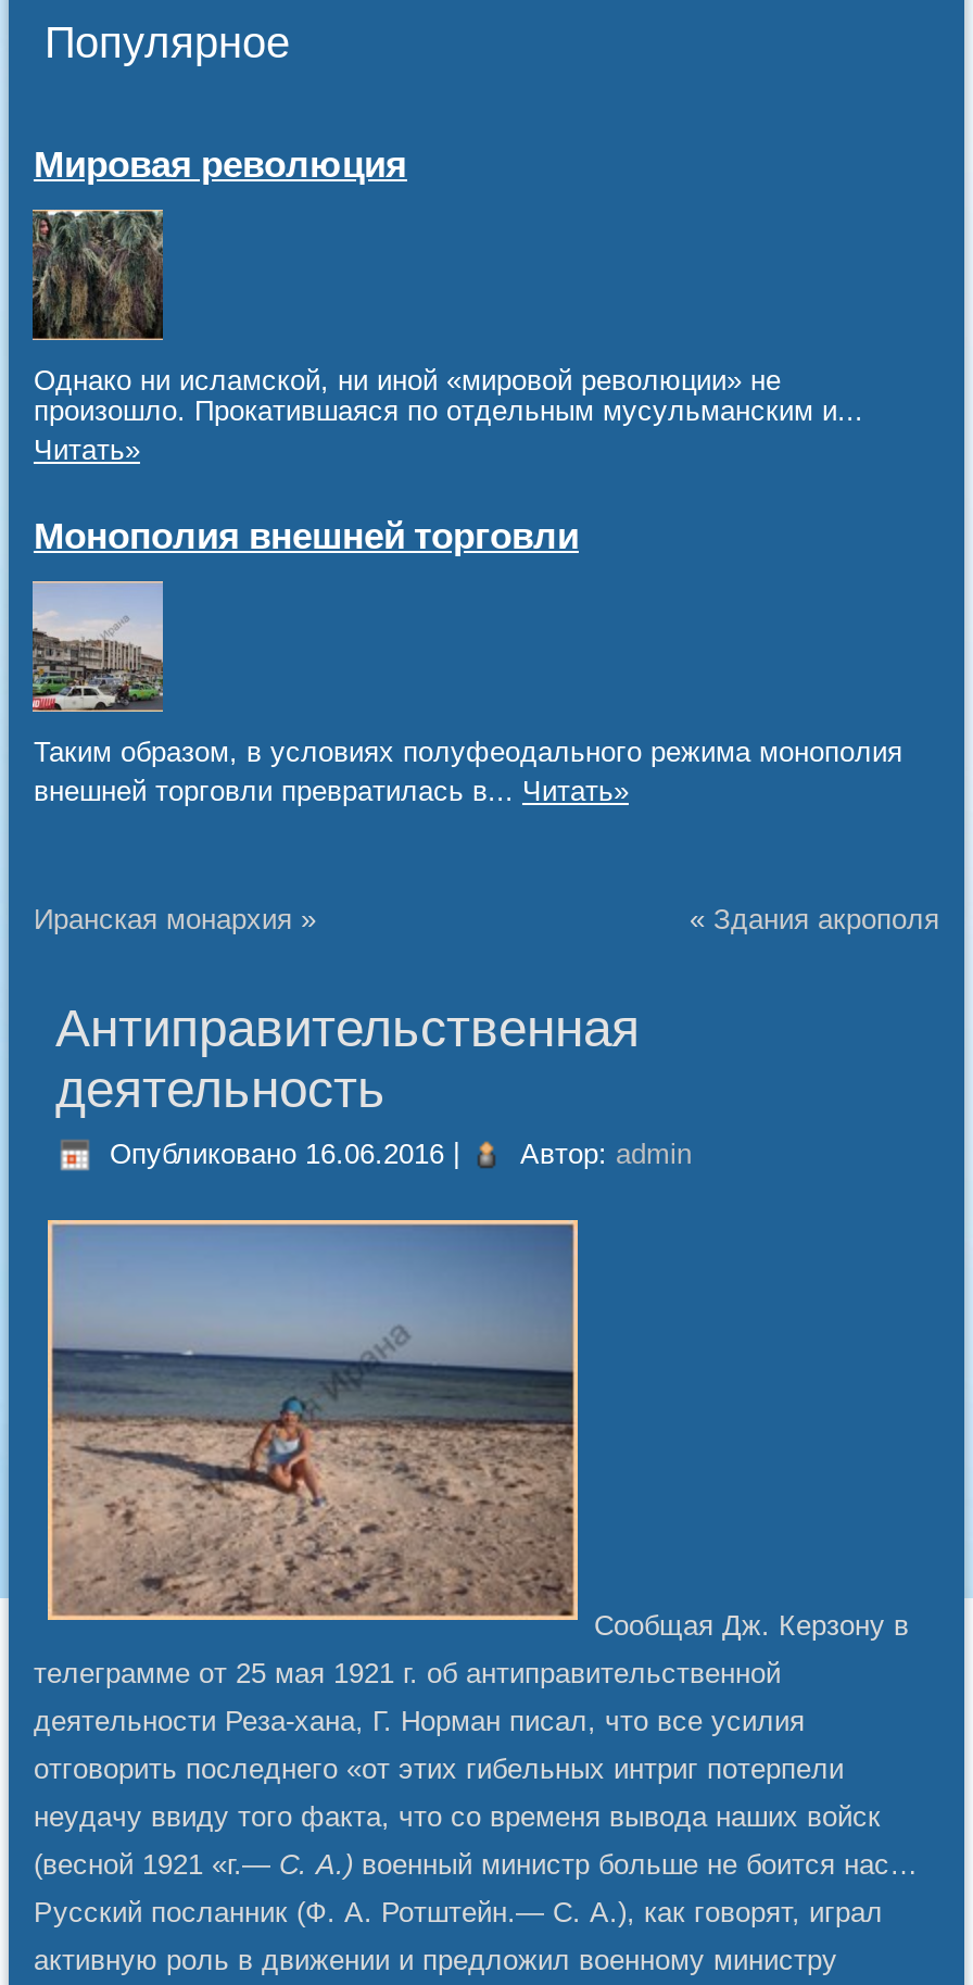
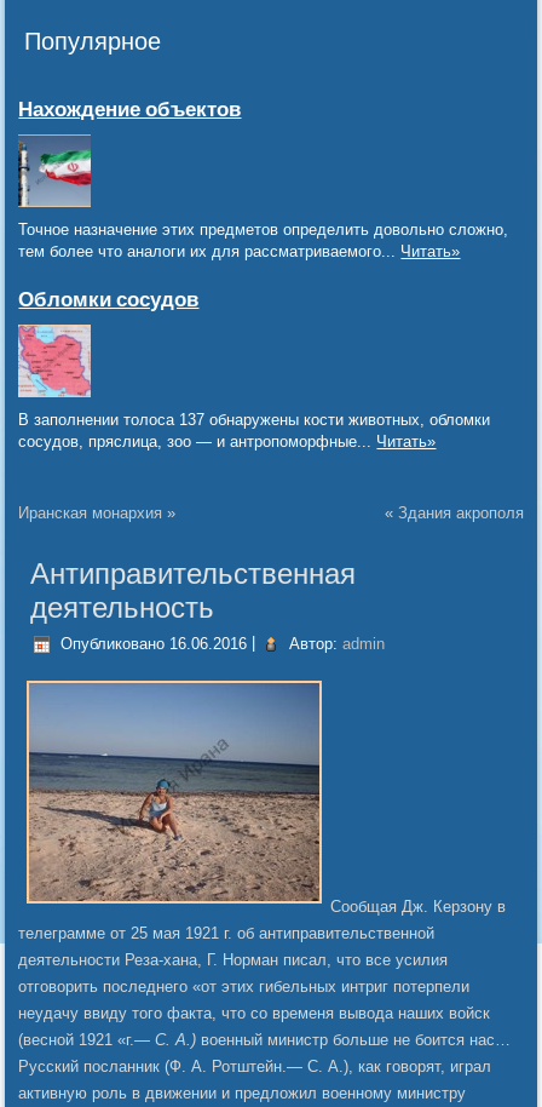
- Мировая революция
+ Нахождение объектов

- [image]
- Однако ни исламской, ни иной «мировой революции» не
- произошло. Прокатившаяся по отдельным мусульманским и...
- Читать»
+ [image]
+ Точное назначение этих предметов определить довольно сложно,
+ тем более что аналоги их для рассматриваемого... Читать»

- Монополия внешней торговли
+ Обломки сосудов

- [image]
- Таким образом, в условиях полуфеодального режима монополия
- внешней торговли превратилась в... Читать»
+ [image]
+ В заполнении толоса 137 обнаружены кости животных, обломки
+ сосудов, пряслица, зоо — и антропоморфные... Читать»
